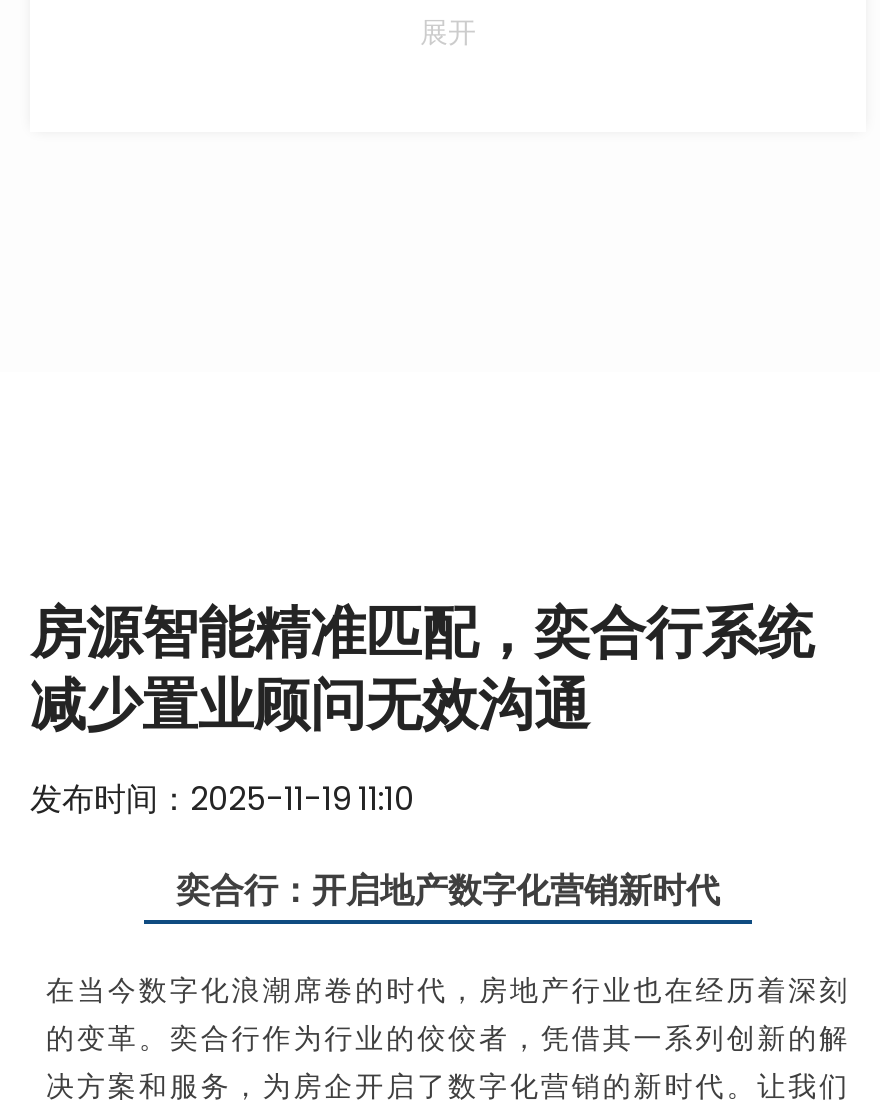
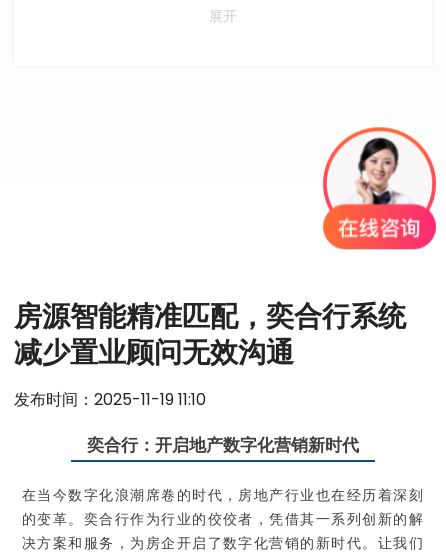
+ [image]
